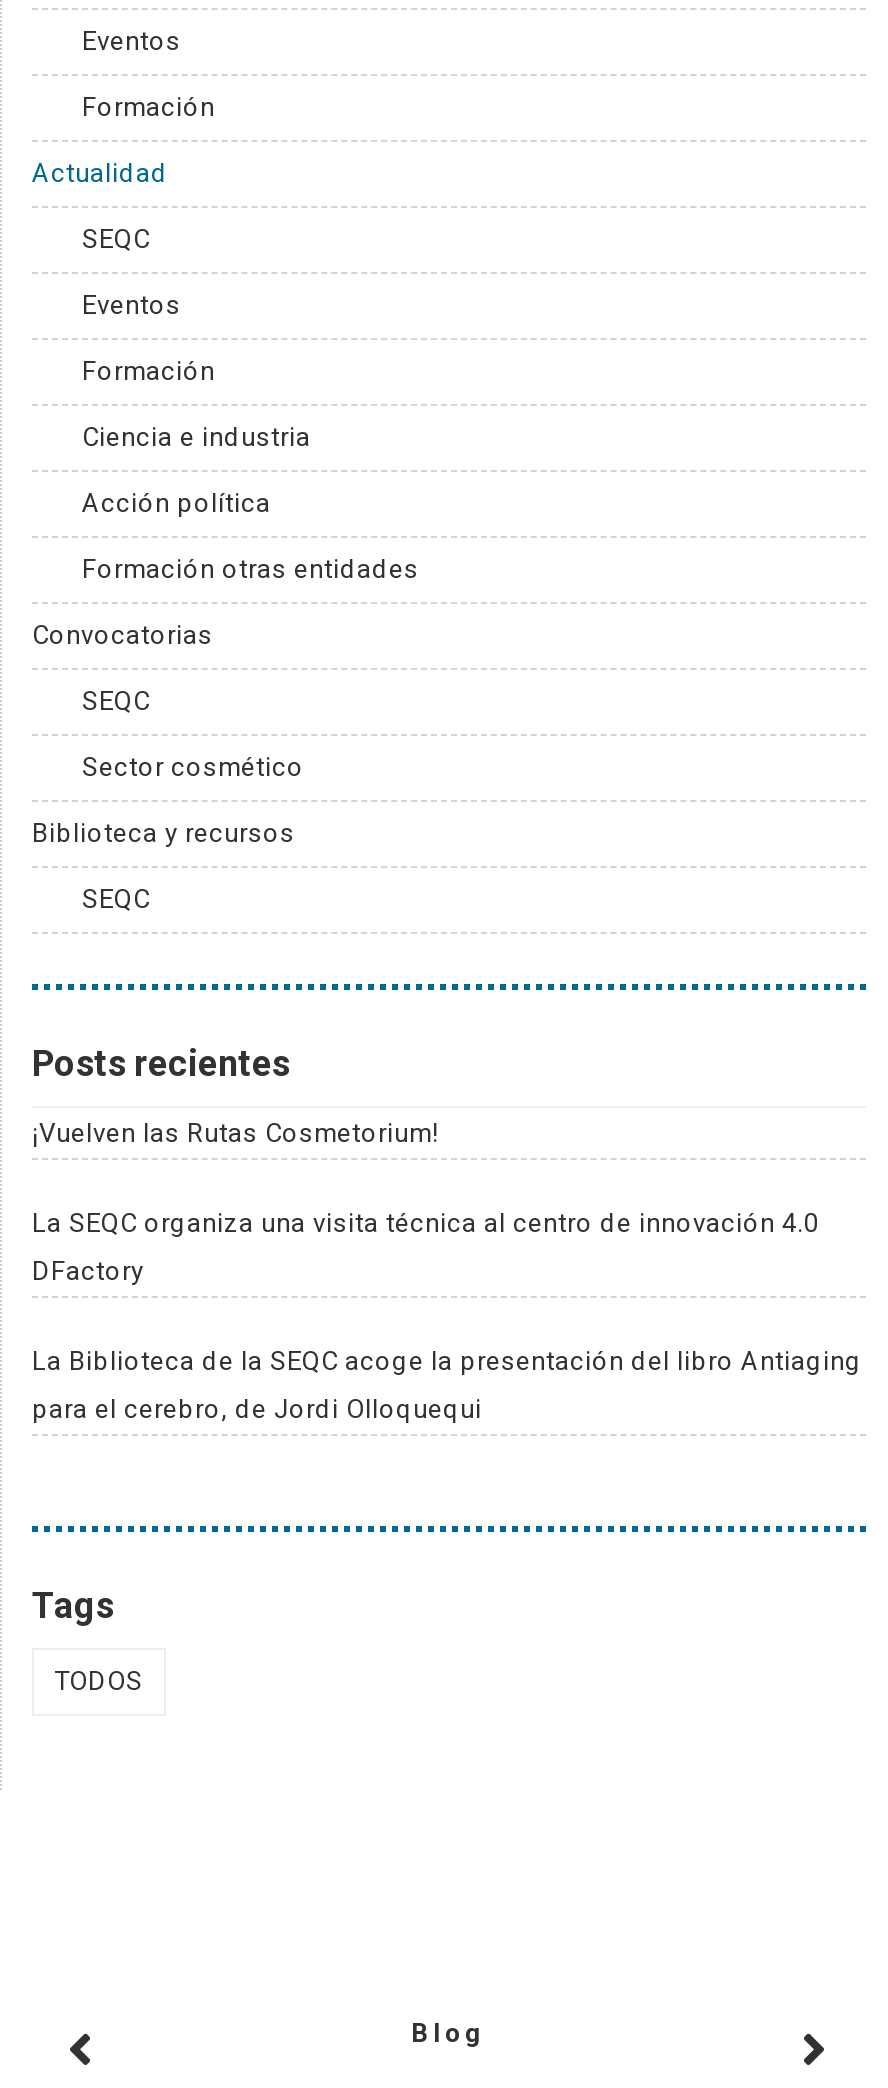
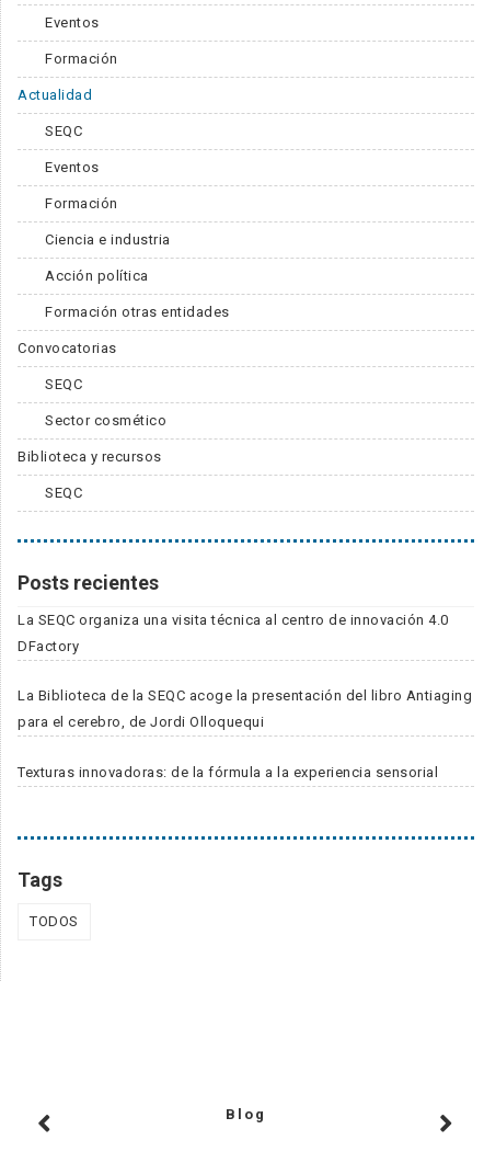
- ¡Vuelven las Rutas Cosmetorium!

moved up: La SEQC organiza una visita técnica al centro de innovación 4.0 | DFactory | La Biblioteca de la SEQC acoge la presentación del libro Antiaging | para el cerebro, de Jordi Olloquequi

+ Texturas innovadoras: de la fórmula a la experiencia sensorial
